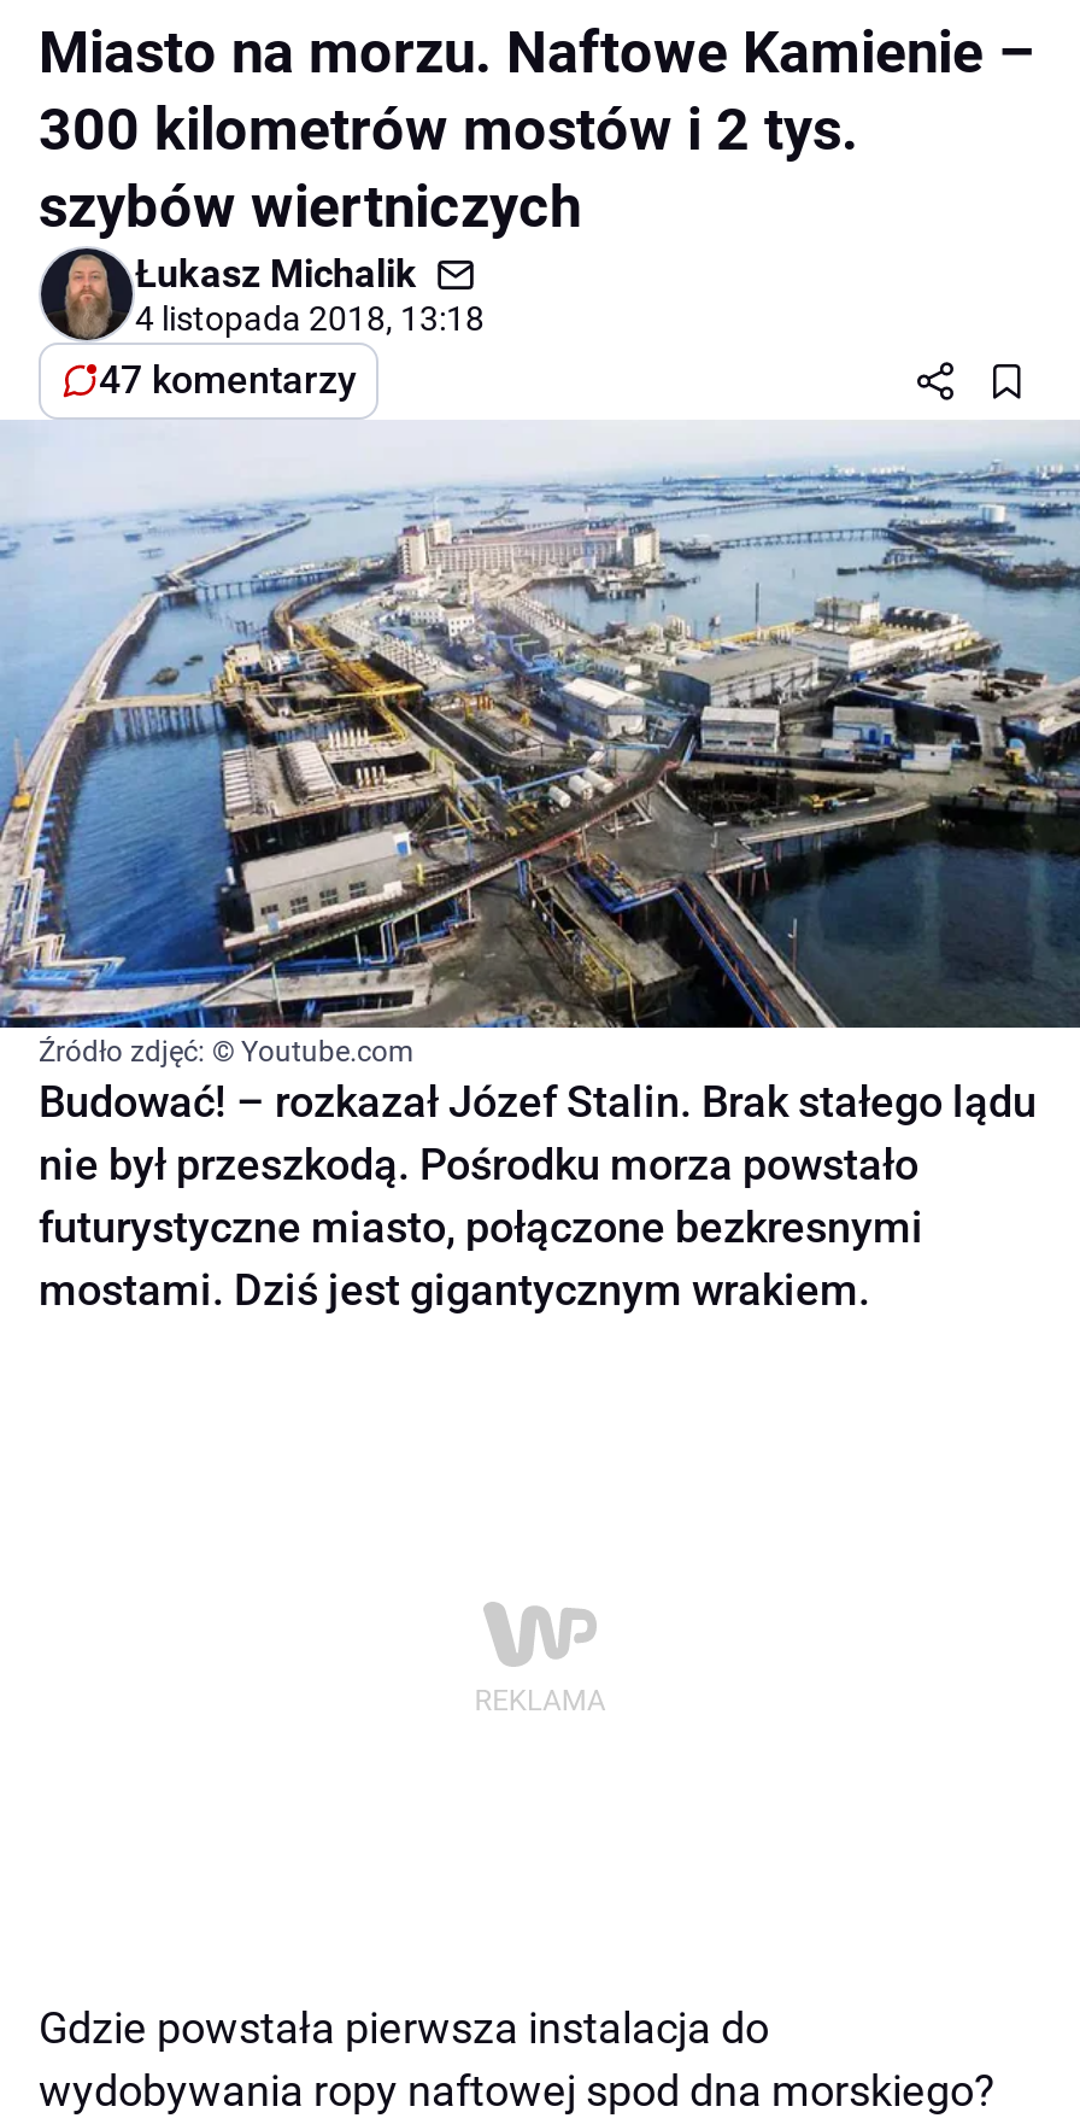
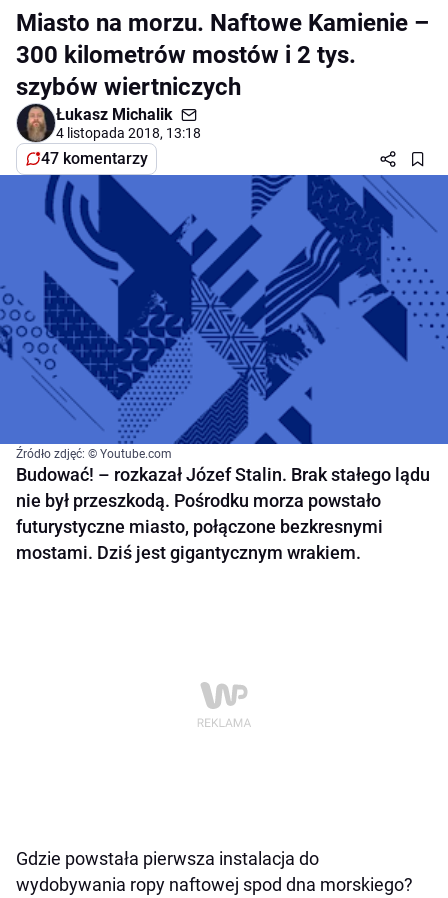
- [image]
+ [image]
